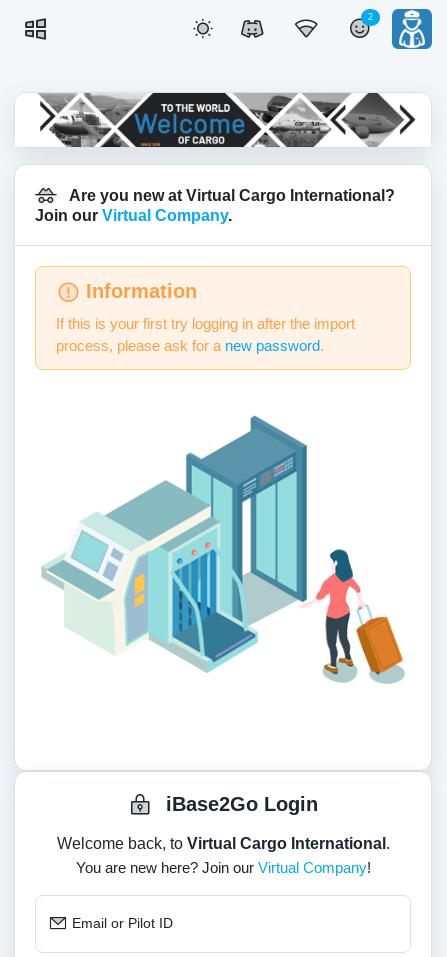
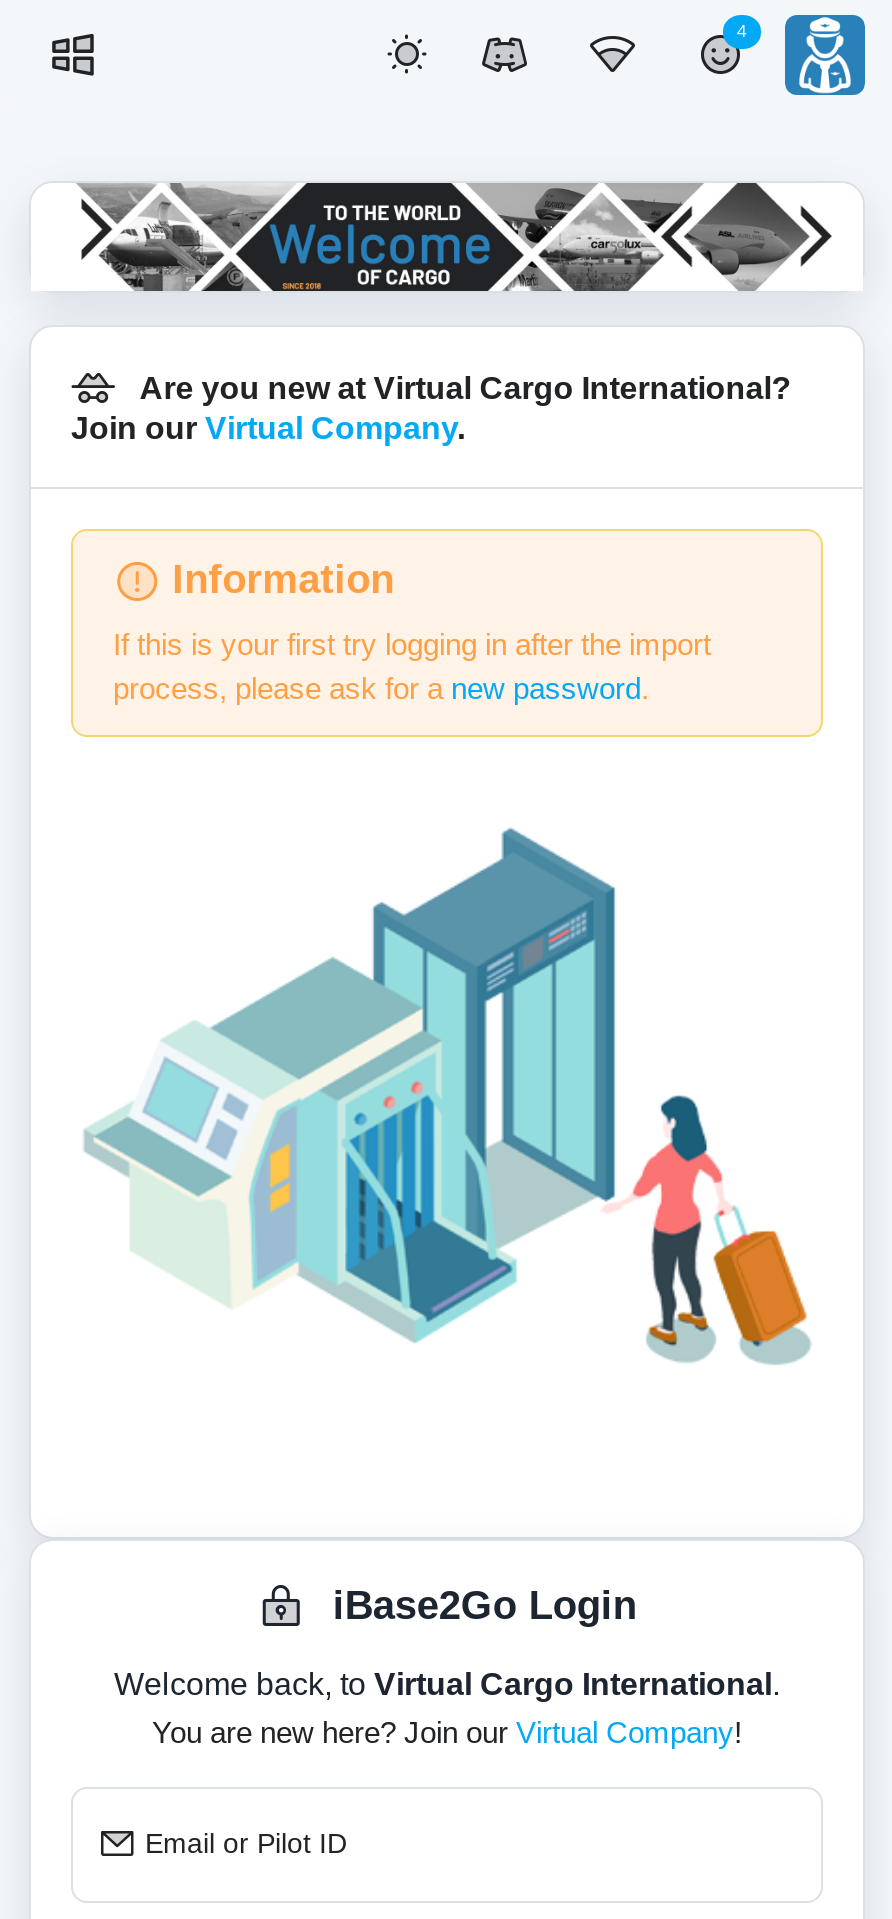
- 2
+ 4
